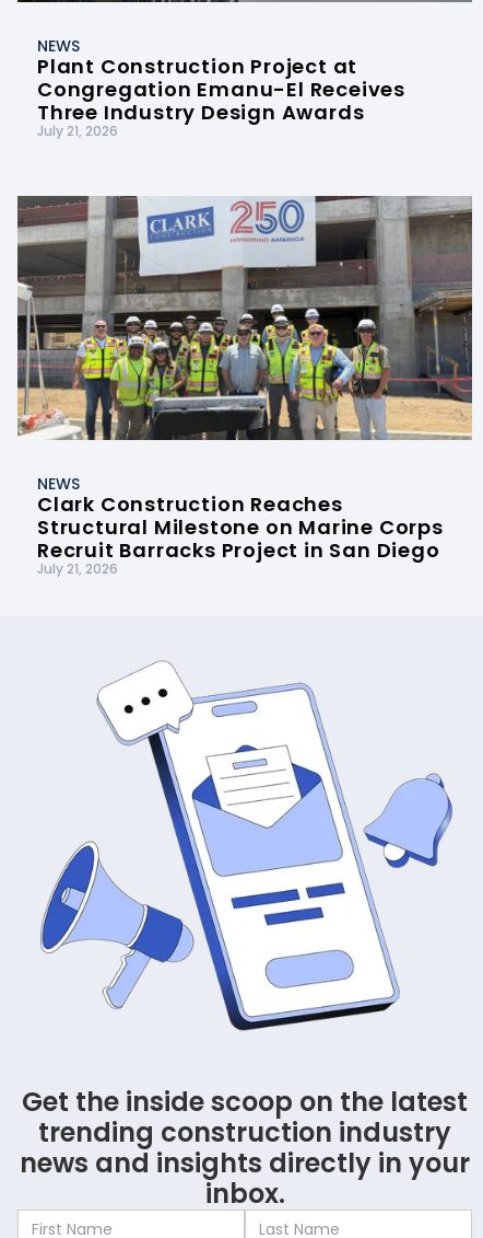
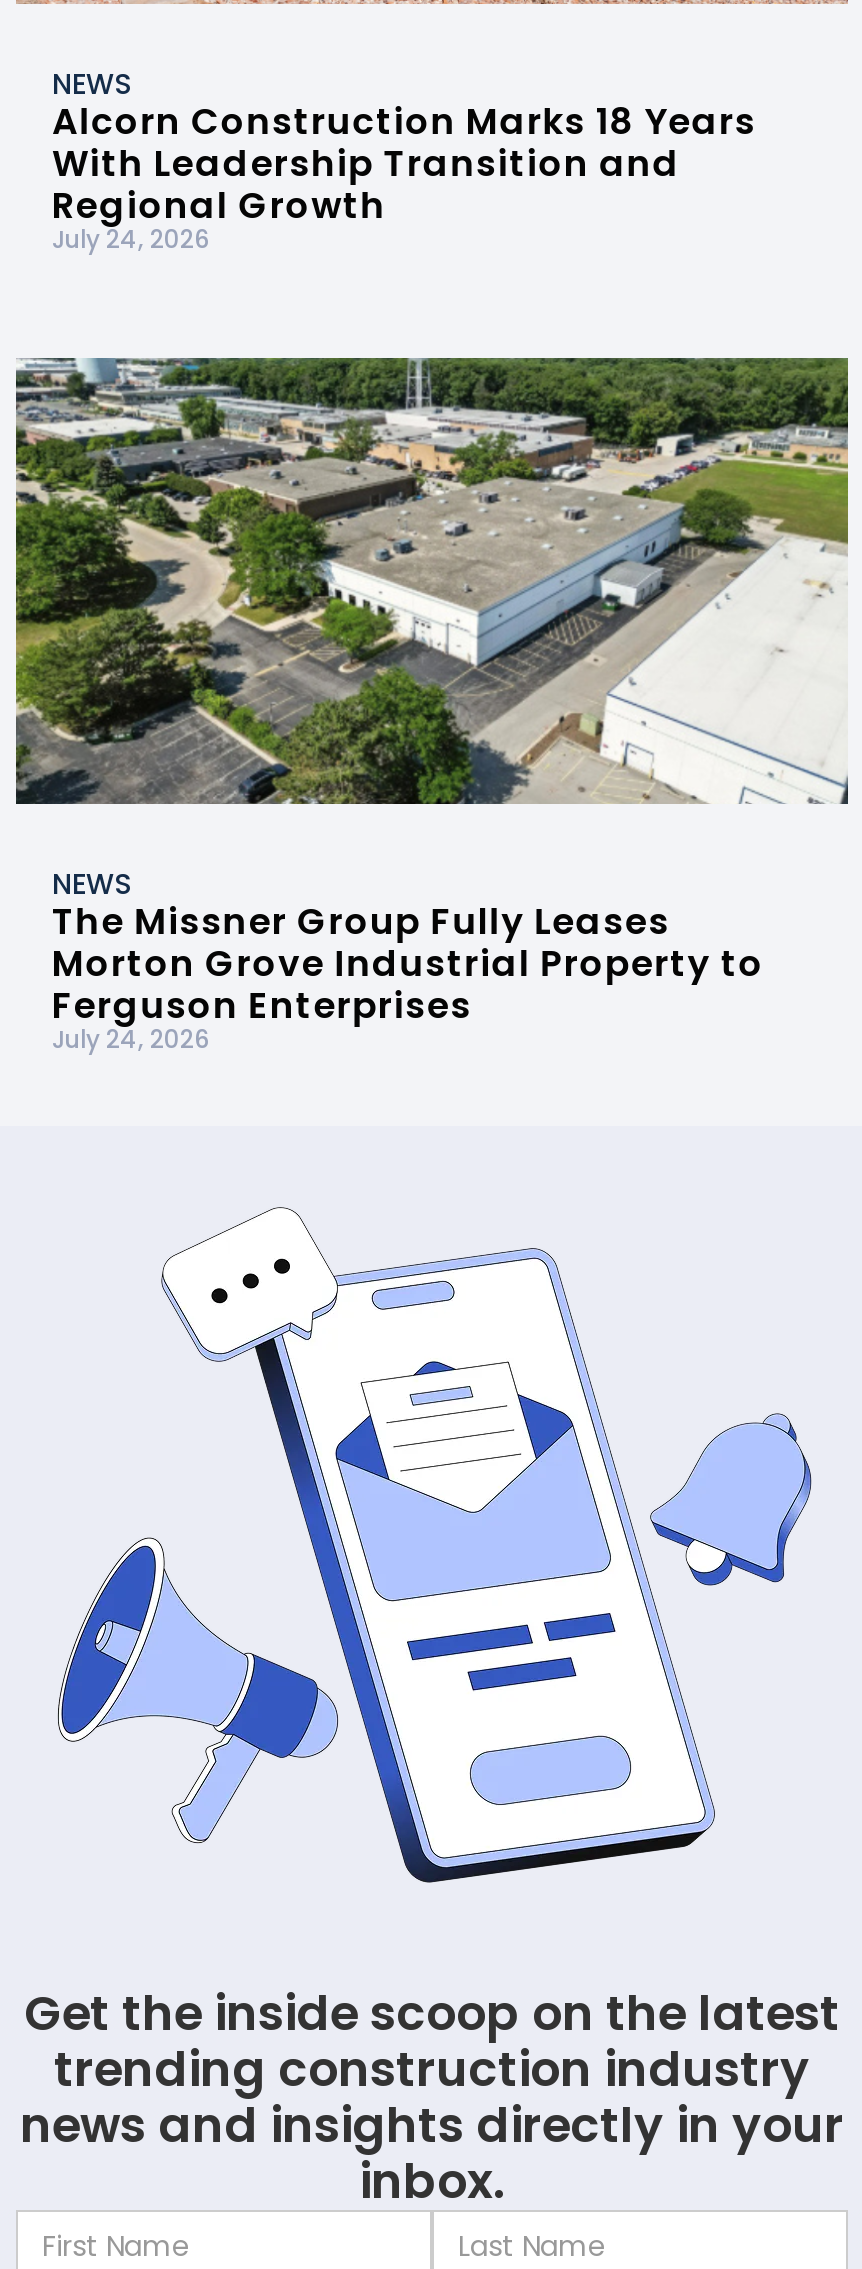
- Plant Construction Project at
- Congregation Emanu-El Receives
- Three Industry Design Awards
- July 21, 2026
+ Alcorn Construction Marks 18 Years
+ With Leadership Transition and
+ Regional Growth
+ July 24, 2026

- [image]
+ [image]

- Clark Construction Reaches
- Structural Milestone on Marine Corps
- Recruit Barracks Project in San Diego
- July 21, 2026
+ The Missner Group Fully Leases
+ Morton Grove Industrial Property to
+ Ferguson Enterprises
+ July 24, 2026
